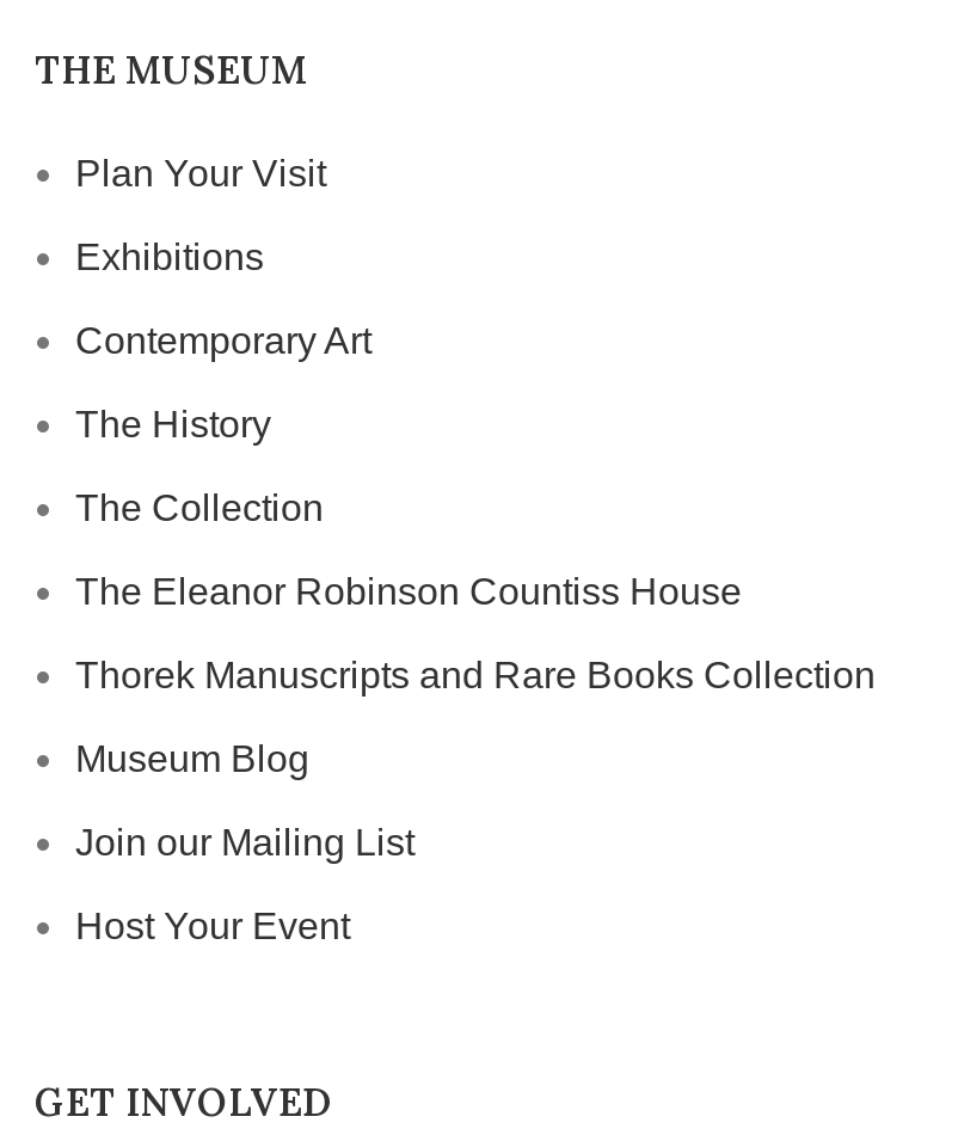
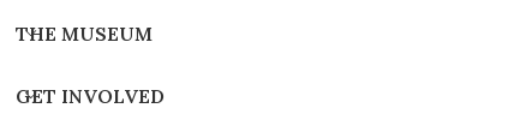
- Plan Your Visit
- Exhibitions
- Contemporary Art
- The History
- The Collection
- The Eleanor Robinson Countiss House
- Thorek Manuscripts and Rare Books Collection
- Museum Blog
- Join our Mailing List
- Host Your Event
